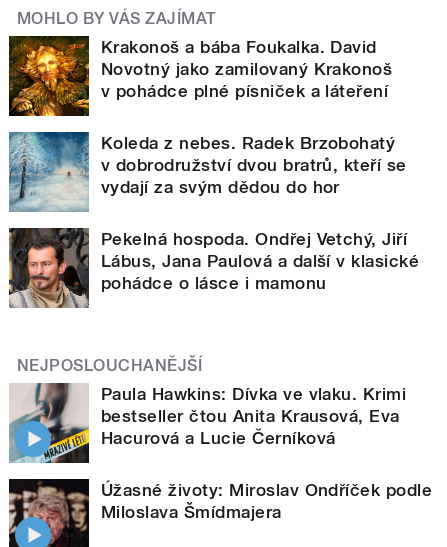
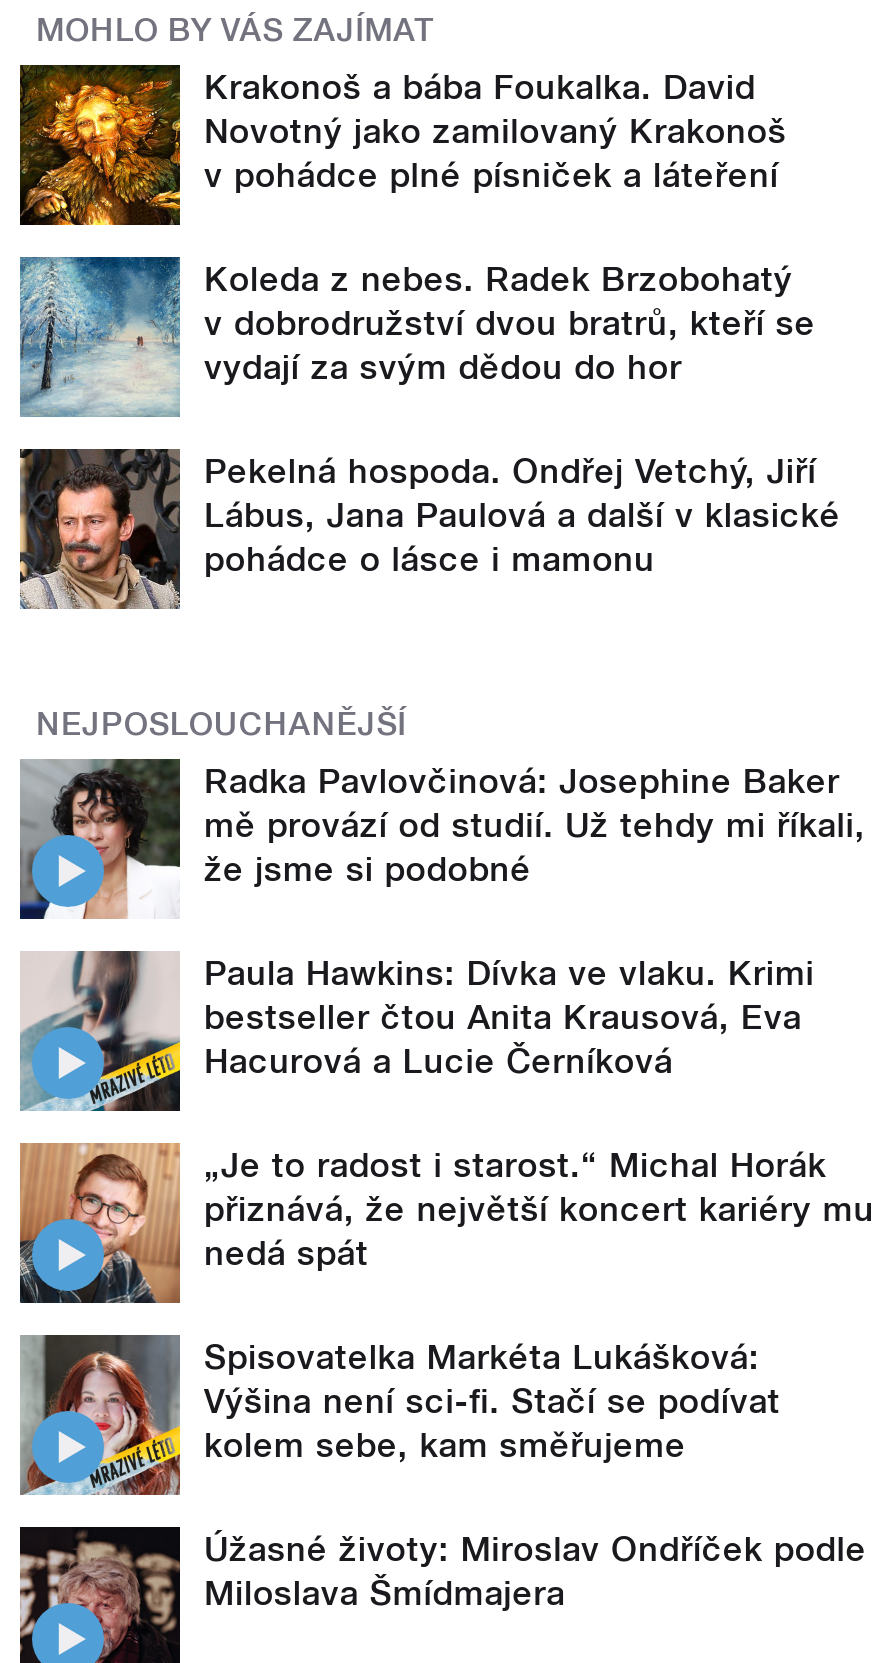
+ [image]
+ Radka Pavlovčinová: Josephine Baker
+ mě provází od studií. Už tehdy mi říkali,
+ že jsme si podobné

+ [image]
+ „Je to radost i starost.“ Michal Horák
+ přiznává, že největší koncert kariéry mu
+ nedá spát
+ Spisovatelka Markéta Lukášková:
+ Výšina není sci-fi. Stačí se podívat
+ kolem sebe, kam směřujeme

+ [image]
